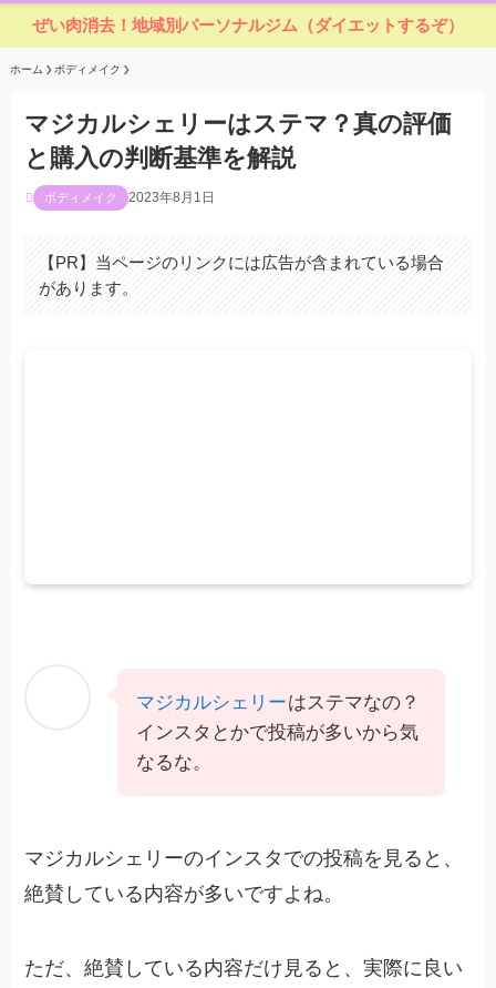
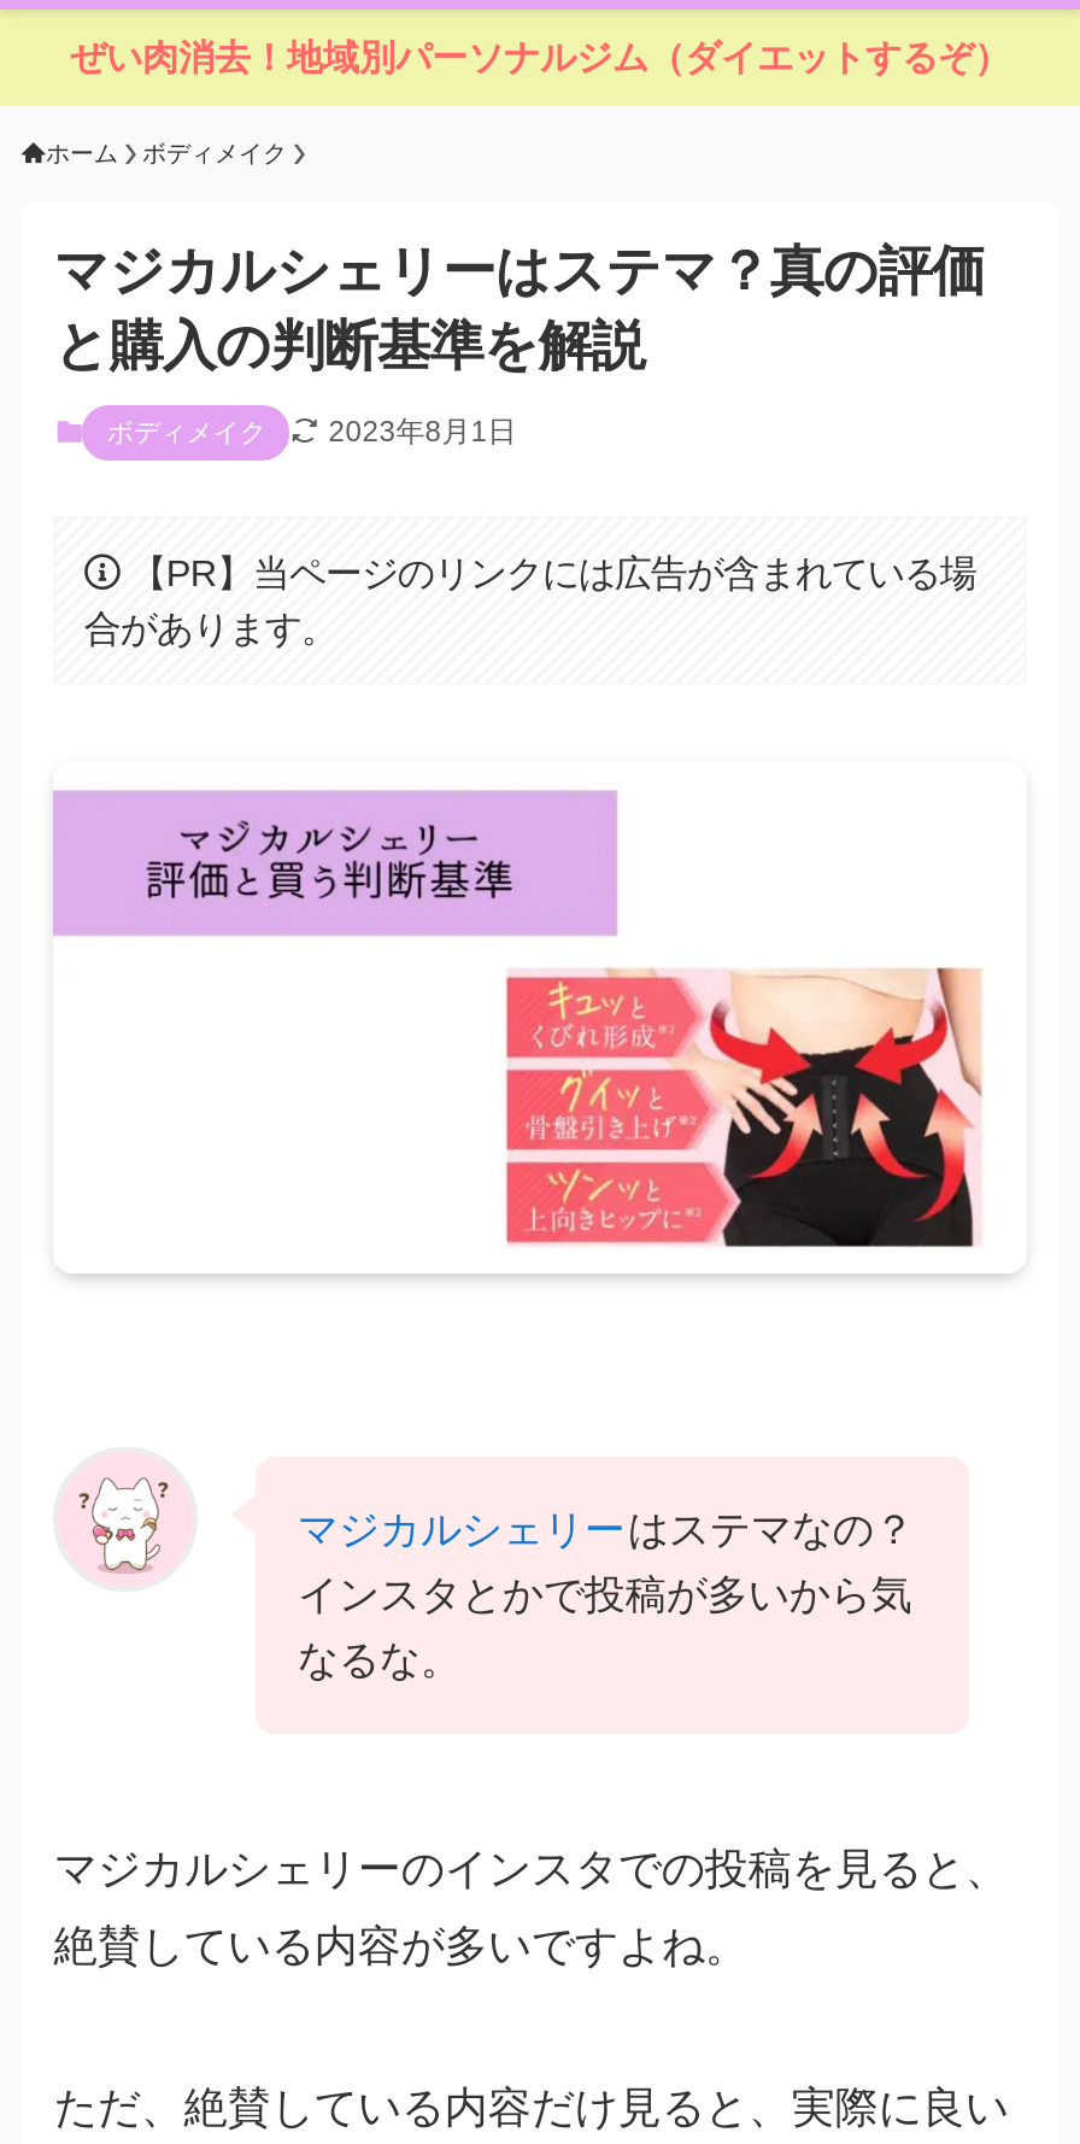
+ [image]

+ [image]

+ [image]
